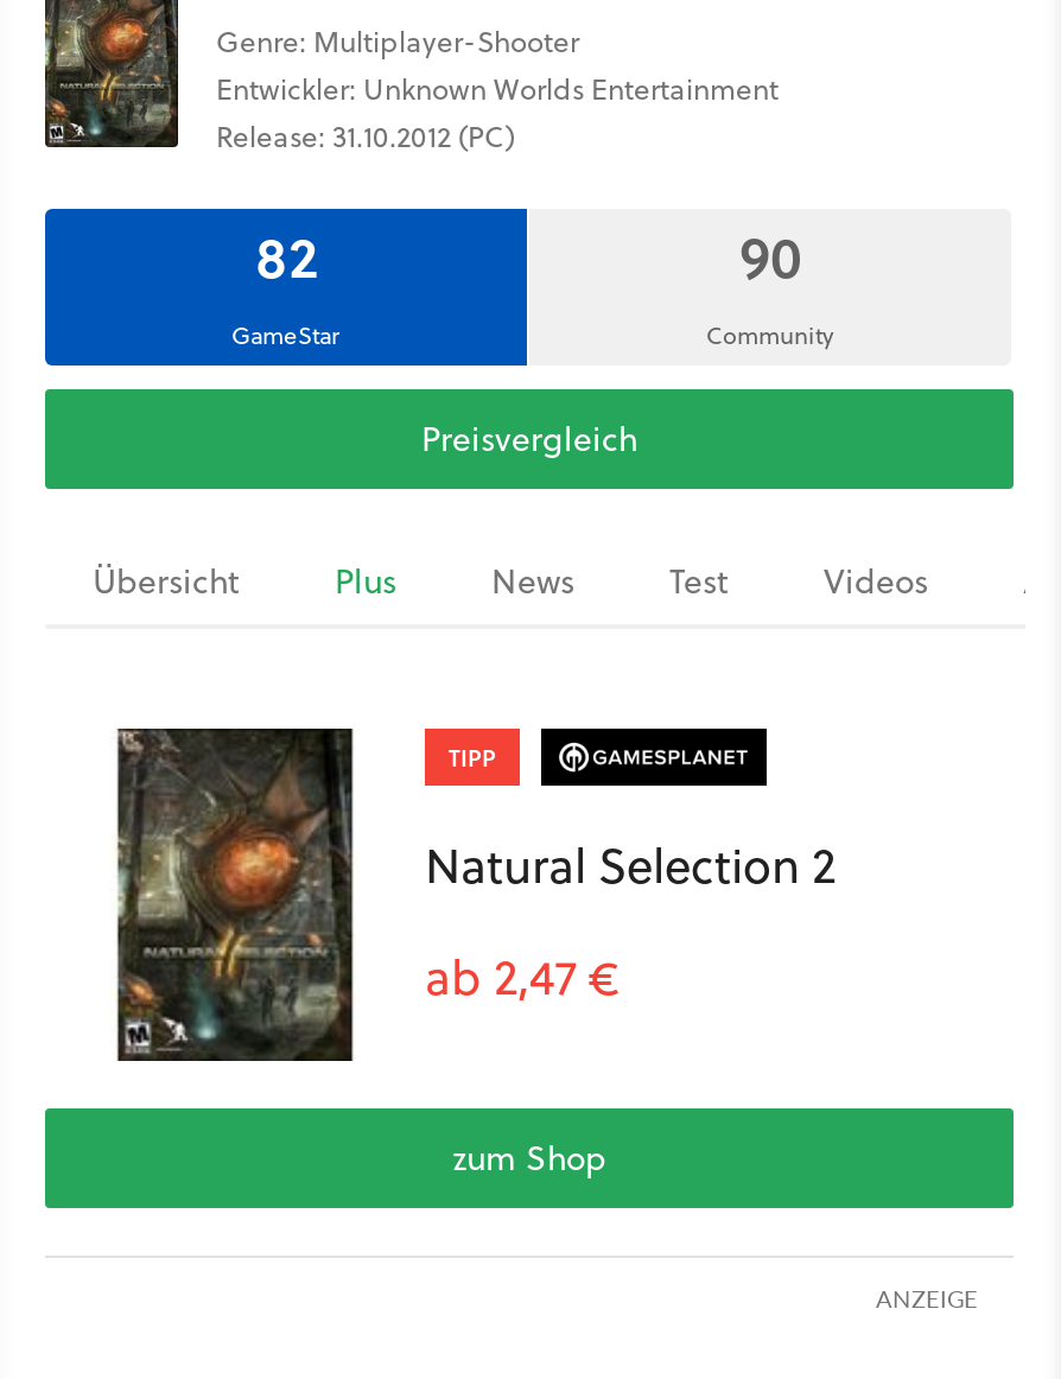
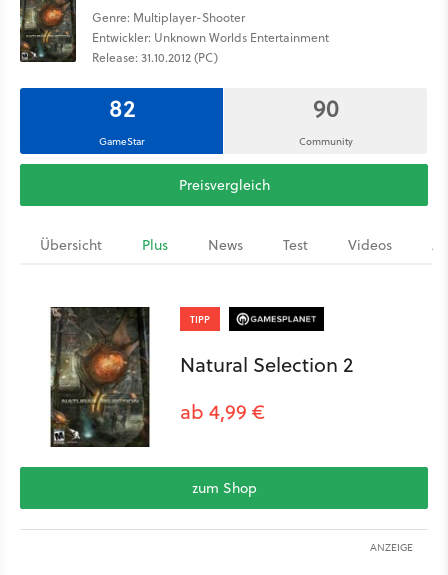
- ab 2,47 €
+ ab 4,99 €
